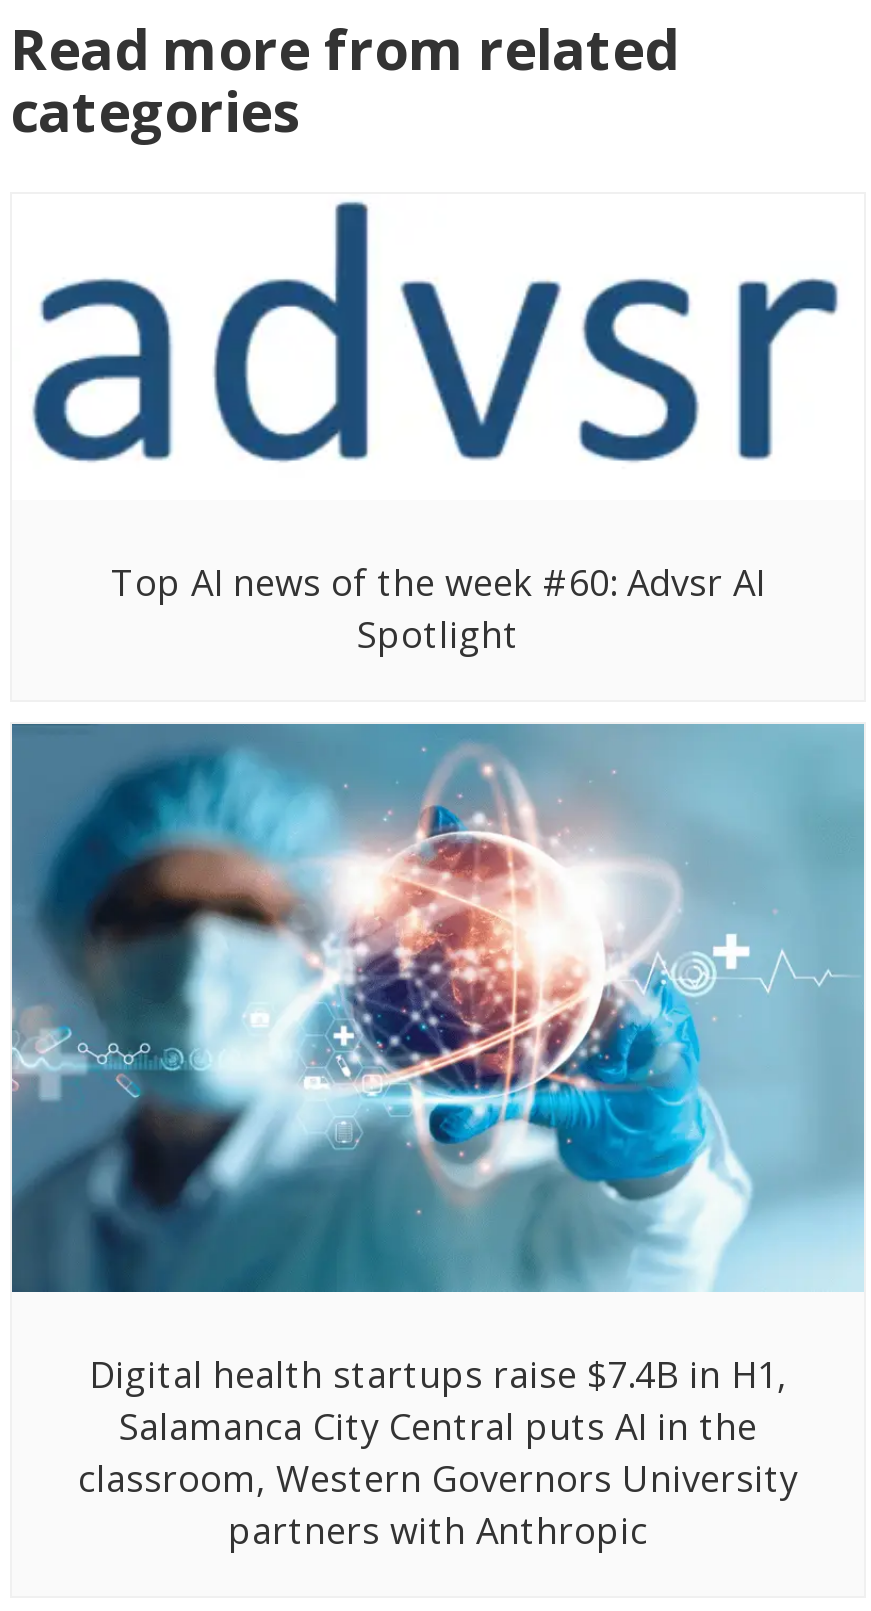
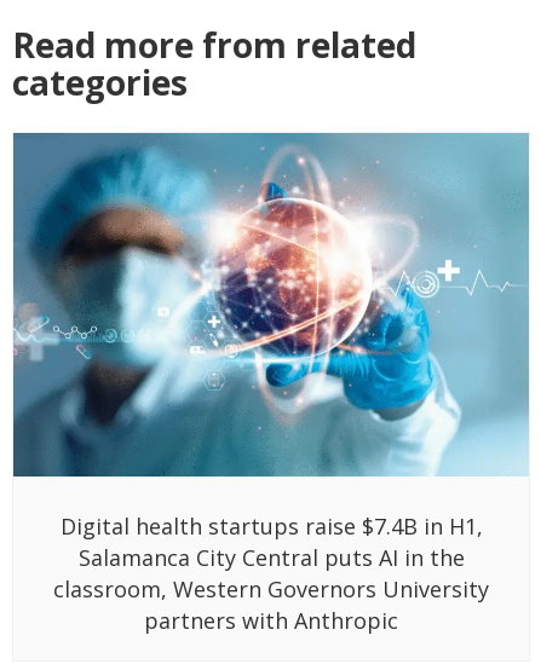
- [image]

- [image]

- [image]

- [image]

- [image]

- Top AI news of the week #60: Advsr AI
- Spotlight
